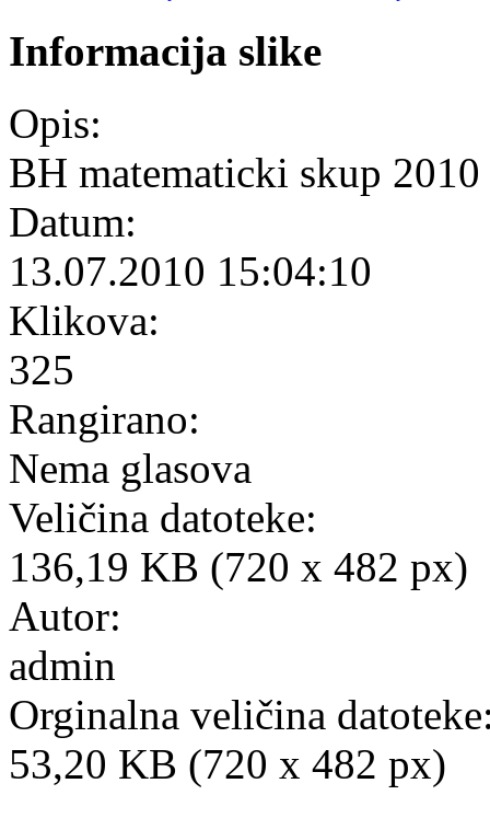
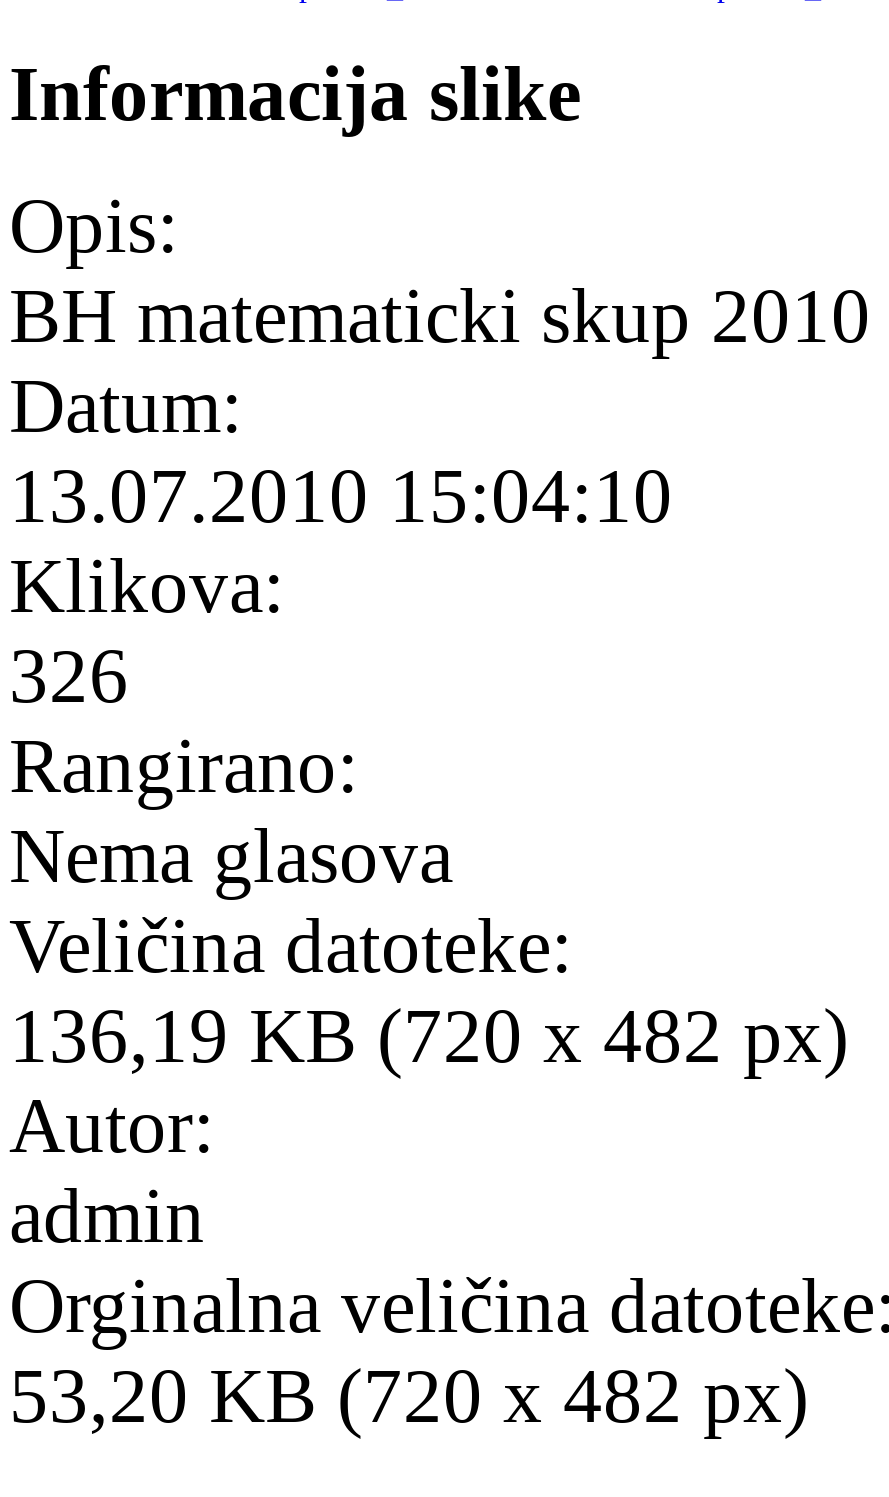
- 325
+ 326
